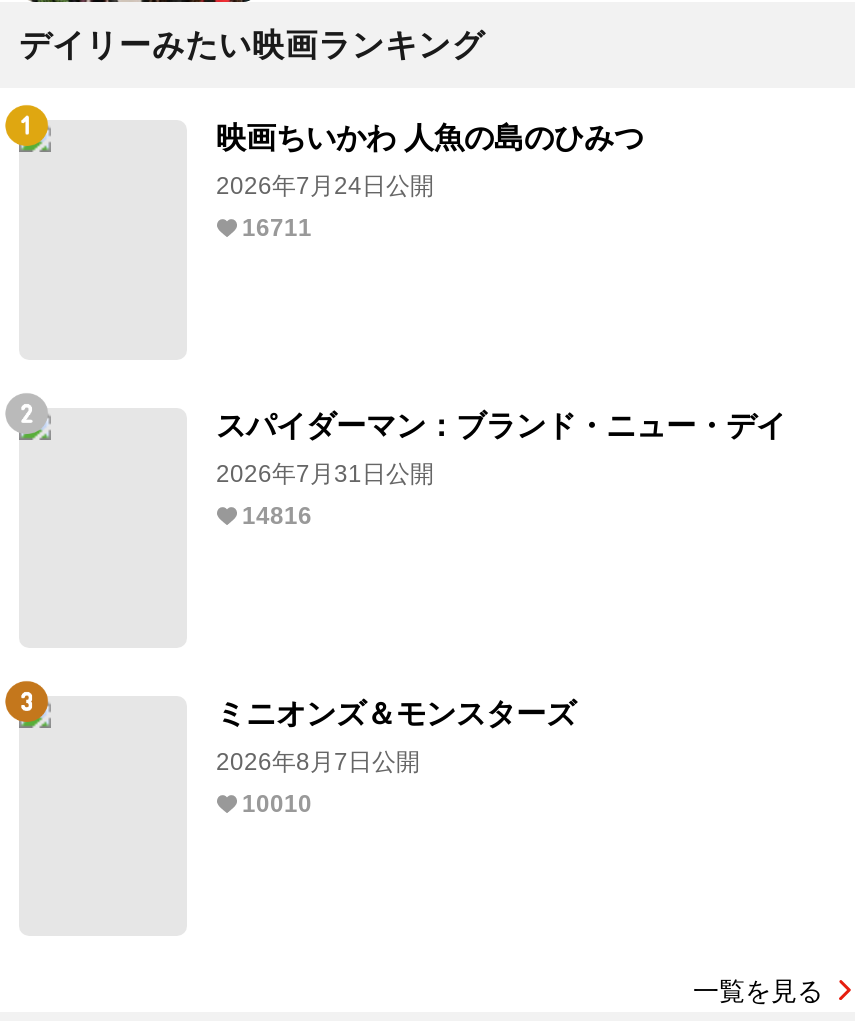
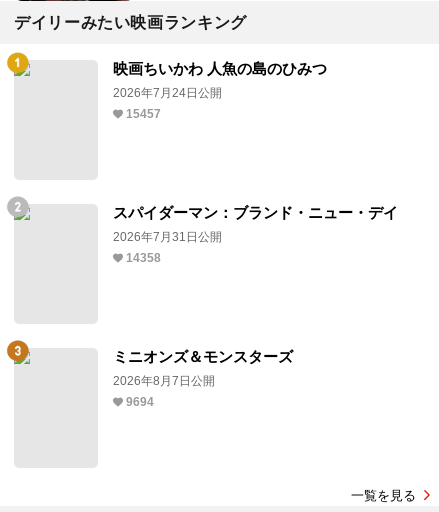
- 16711
+ 15457

- 14816
+ 14358

- 10010
+ 9694
